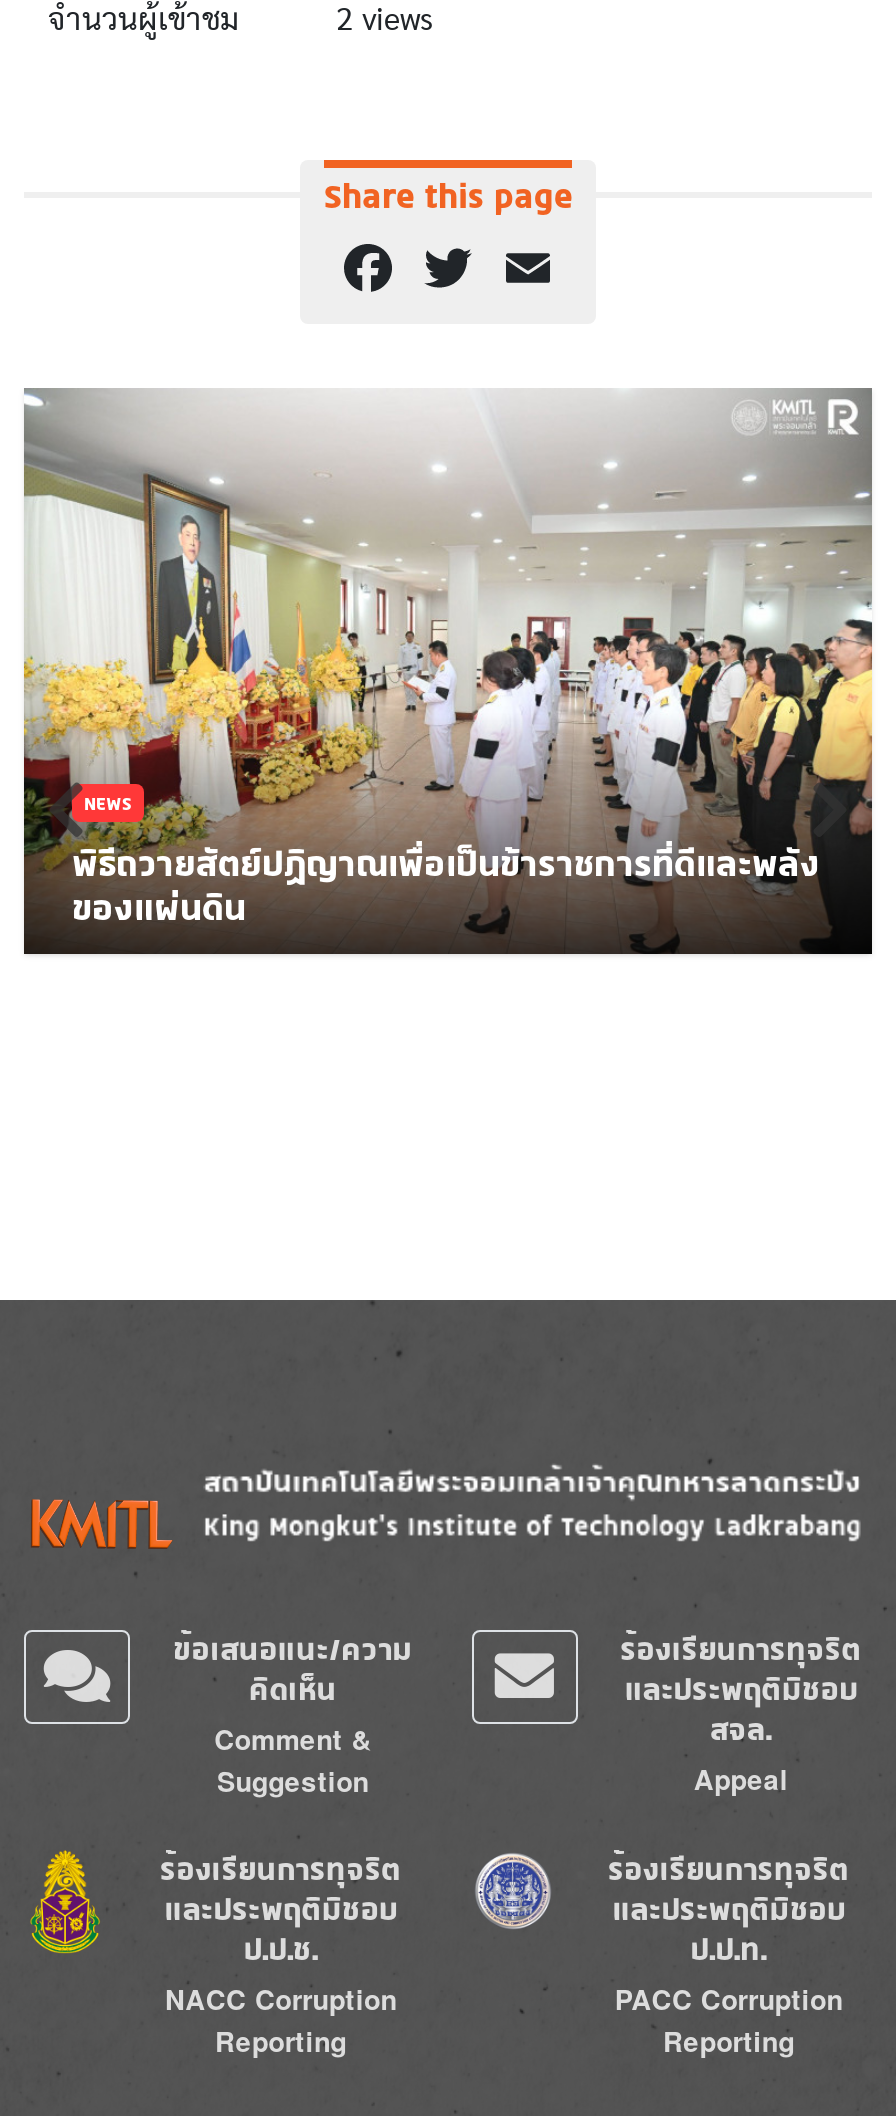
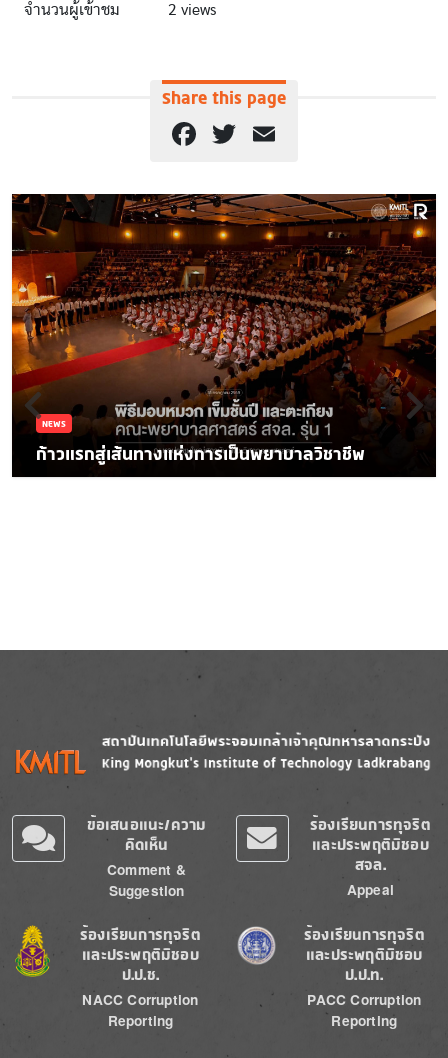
- [image]
- พิธีถวายสัตย์ปฏิญาณเพื่อเป็นข้าราชการที่ดีและพลัง
- ของแผ่นดิน
+ [image]
+ ก้าวแรกสู่เส้นทางแห่งการเป็นพยาบาลวิชาชีพ

moved down: NEWS
